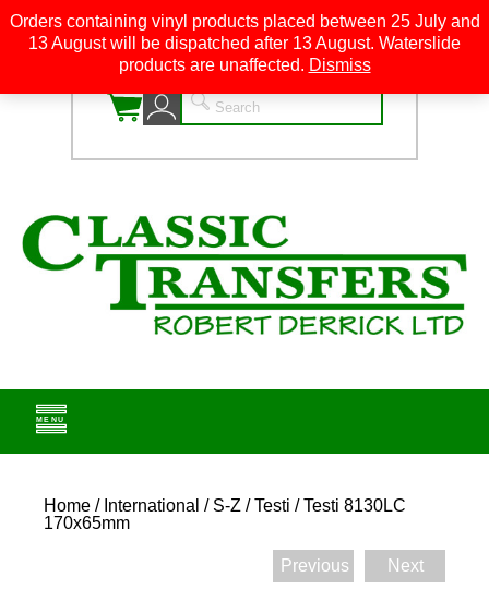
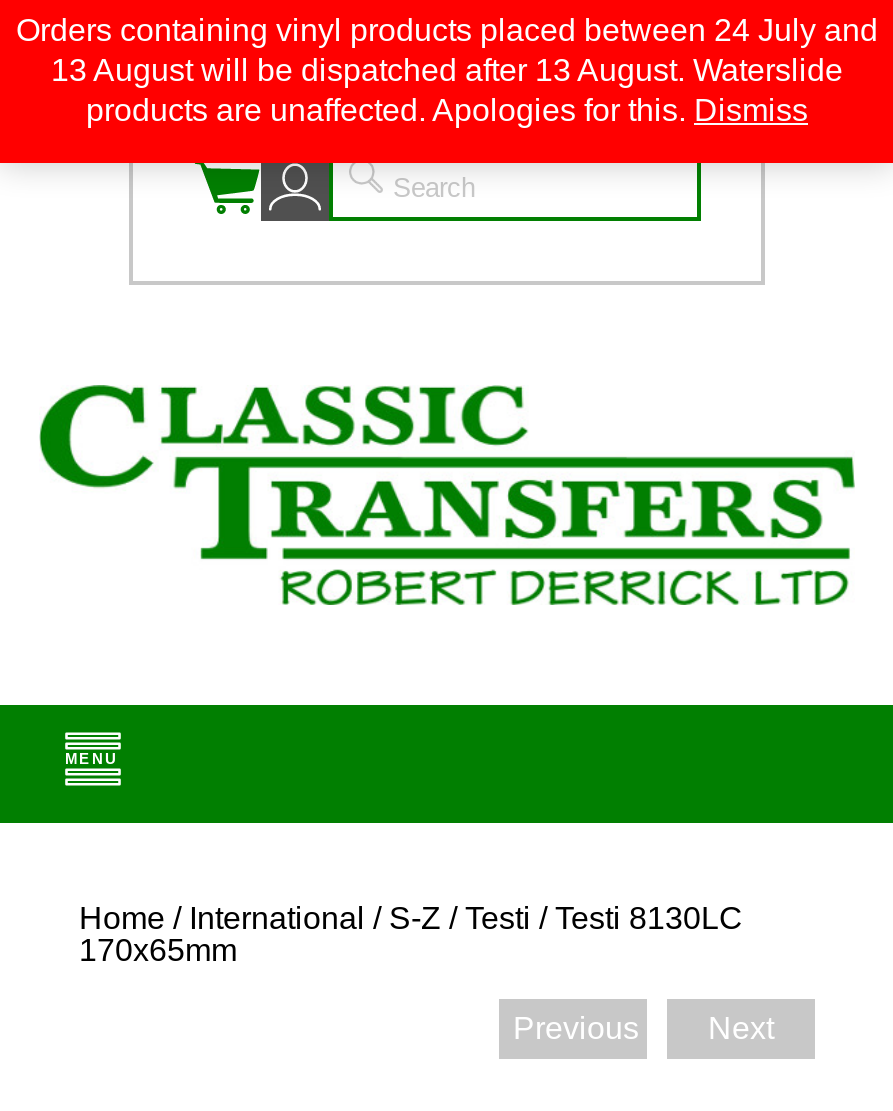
- Orders containing vinyl products placed between 25 July and
+ Orders containing vinyl products placed between 24 July and

- products are unaffected. Dismiss
+ products are unaffected. Apologies for this. Dismiss
